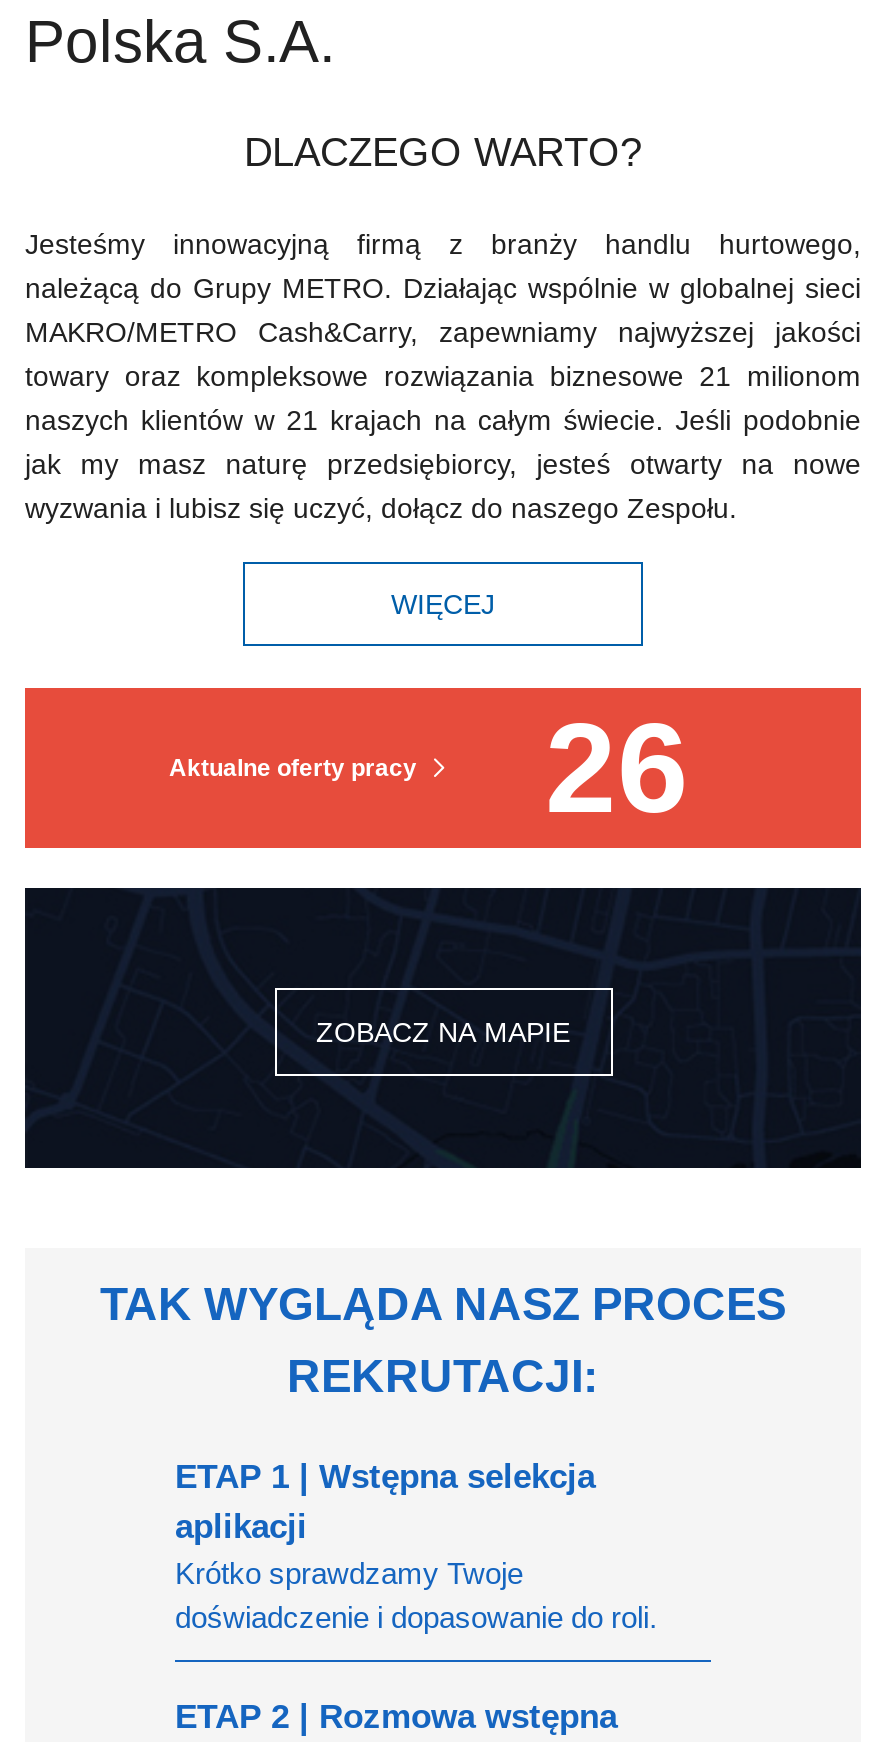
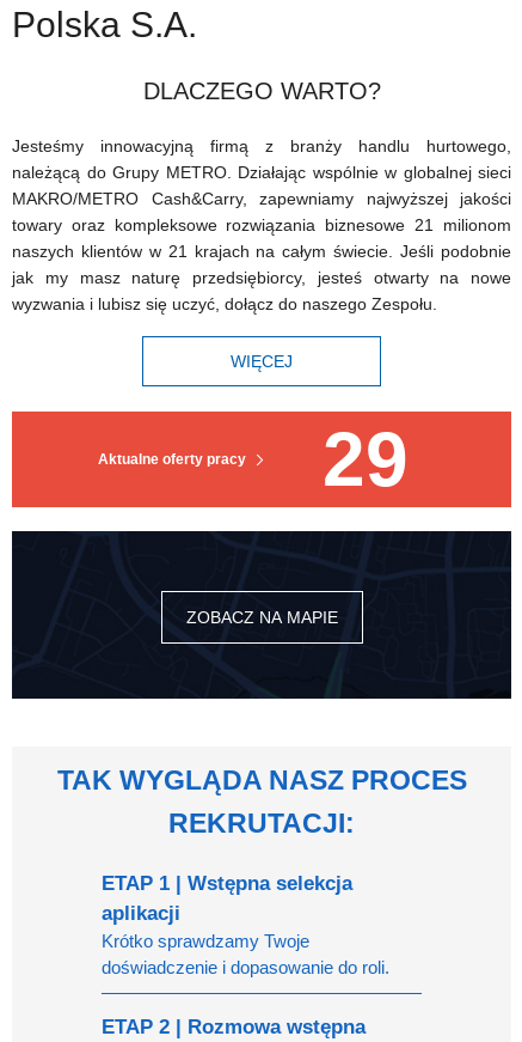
- 26
+ 29
